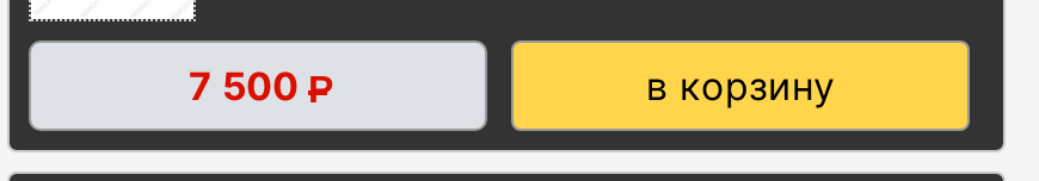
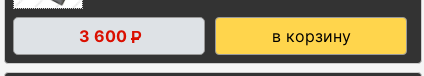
- 7 500 Р
+ 3 600 Р
